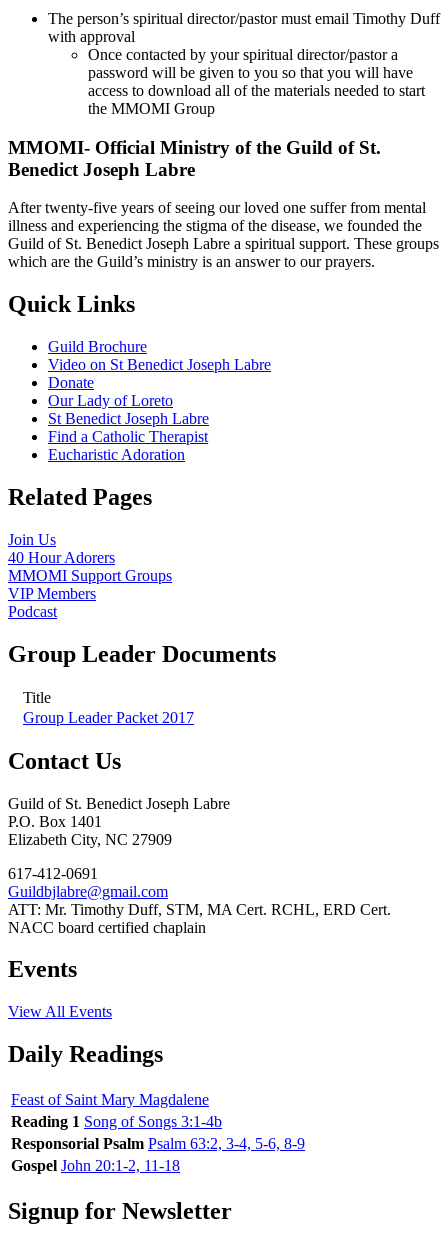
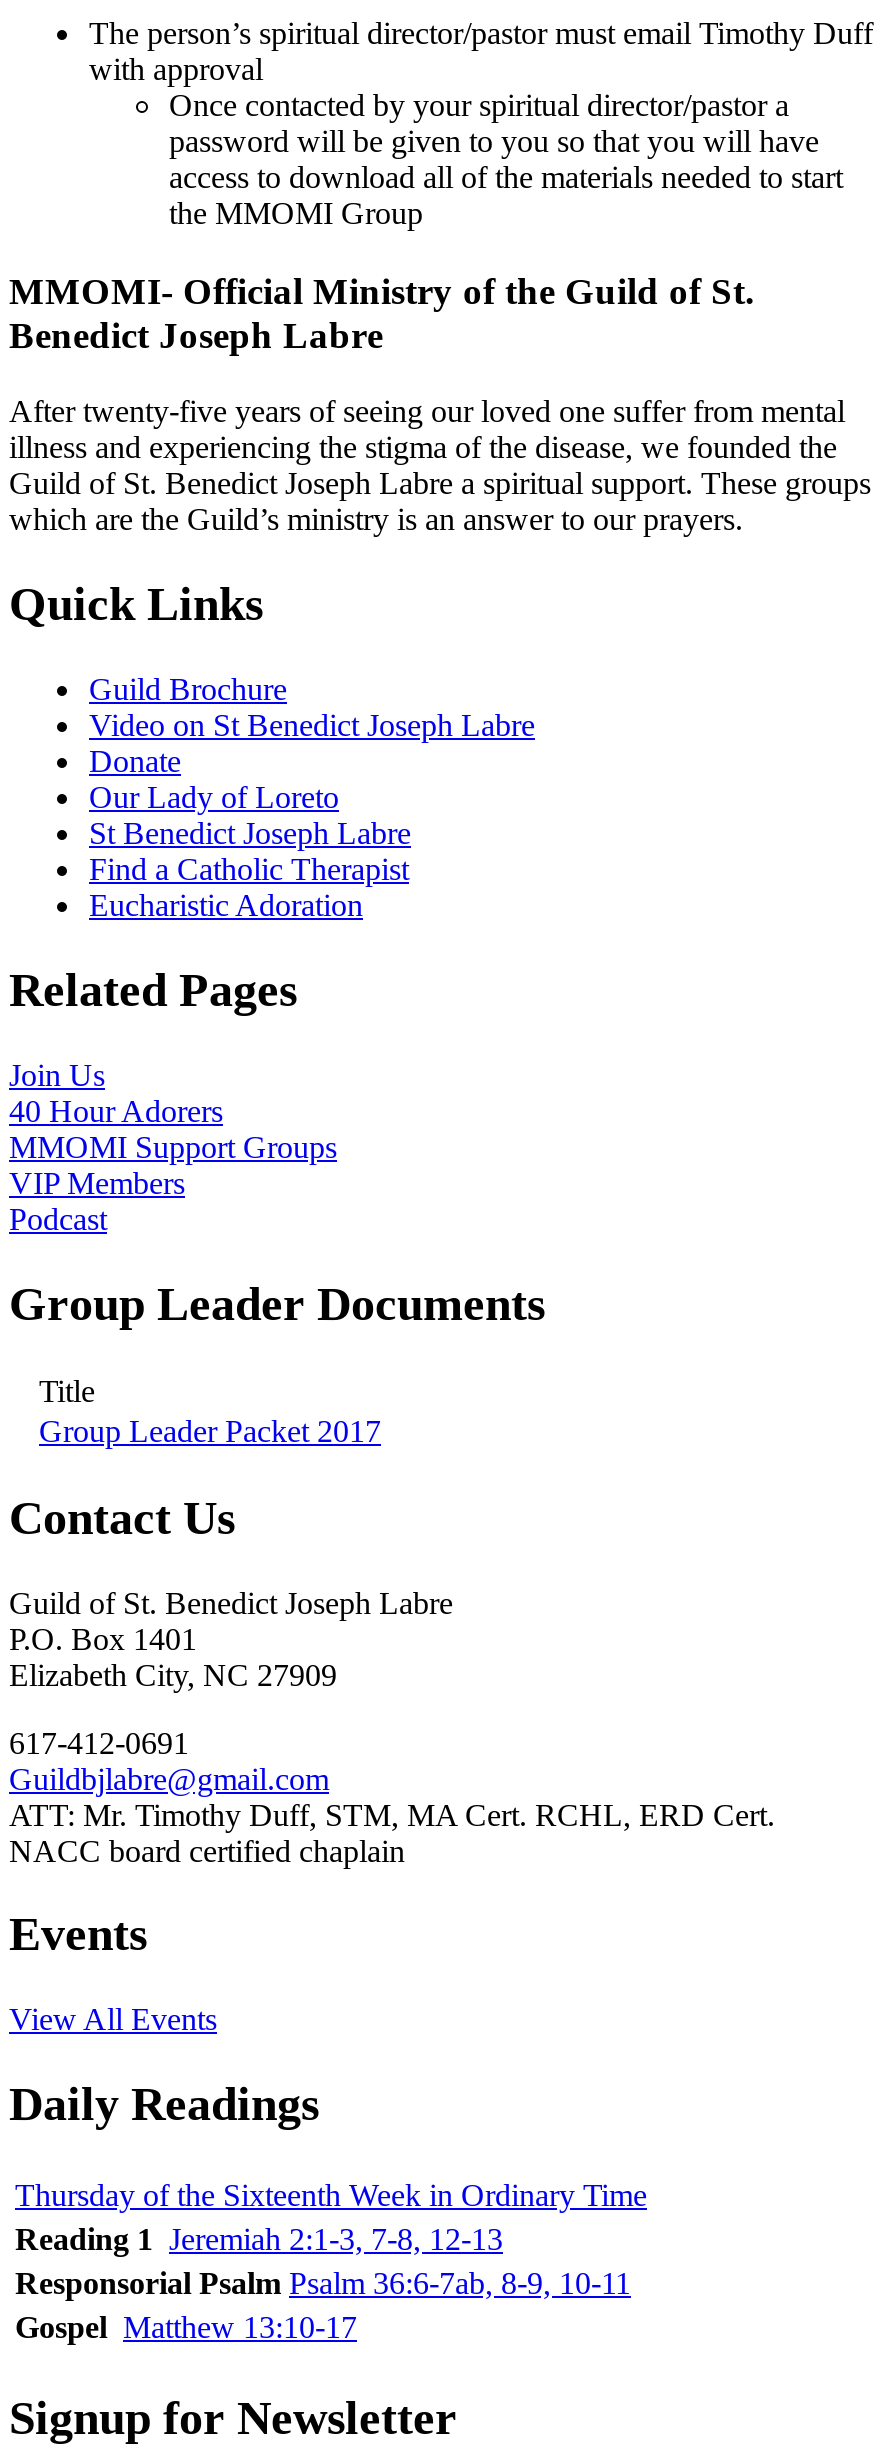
- Feast of Saint Mary Magdalene
- Reading 1 Song of Songs 3:1-4b
- Responsorial Psalm Psalm 63:2, 3-4, 5-6, 8-9
- Gospel John 20:1-2, 11-18
+ Thursday of the Sixteenth Week in Ordinary Time
+ Reading 1 Jeremiah 2:1-3, 7-8, 12-13
+ Responsorial Psalm Psalm 36:6-7ab, 8-9, 10-11
+ Gospel Matthew 13:10-17
